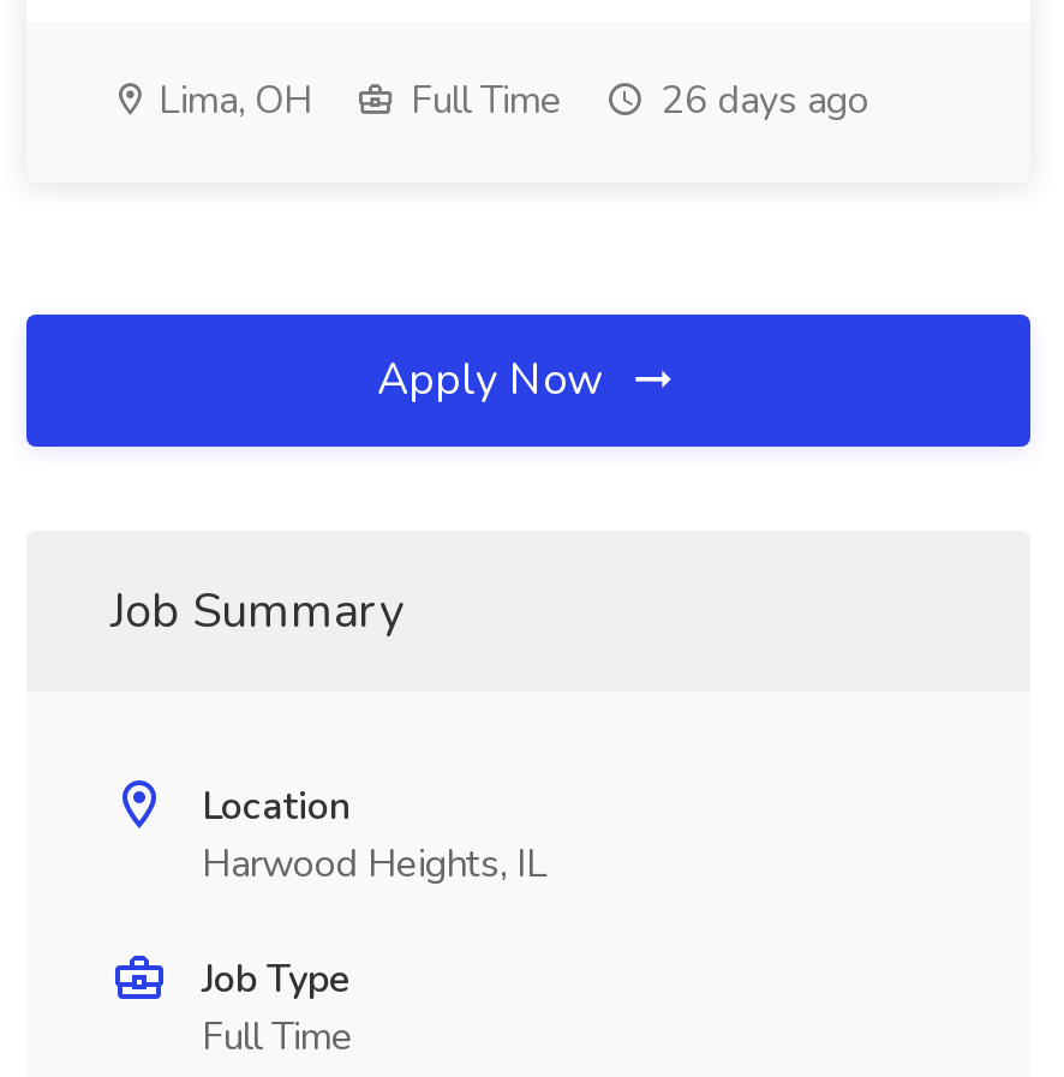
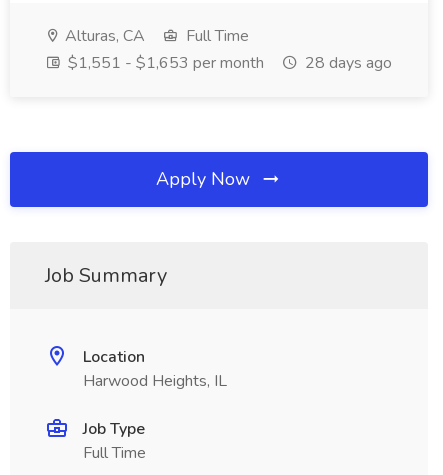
- Lima, OH
+ Alturas, CA

- 26 days ago
+ $1,551 - $1,653 per month
+ 28 days ago
